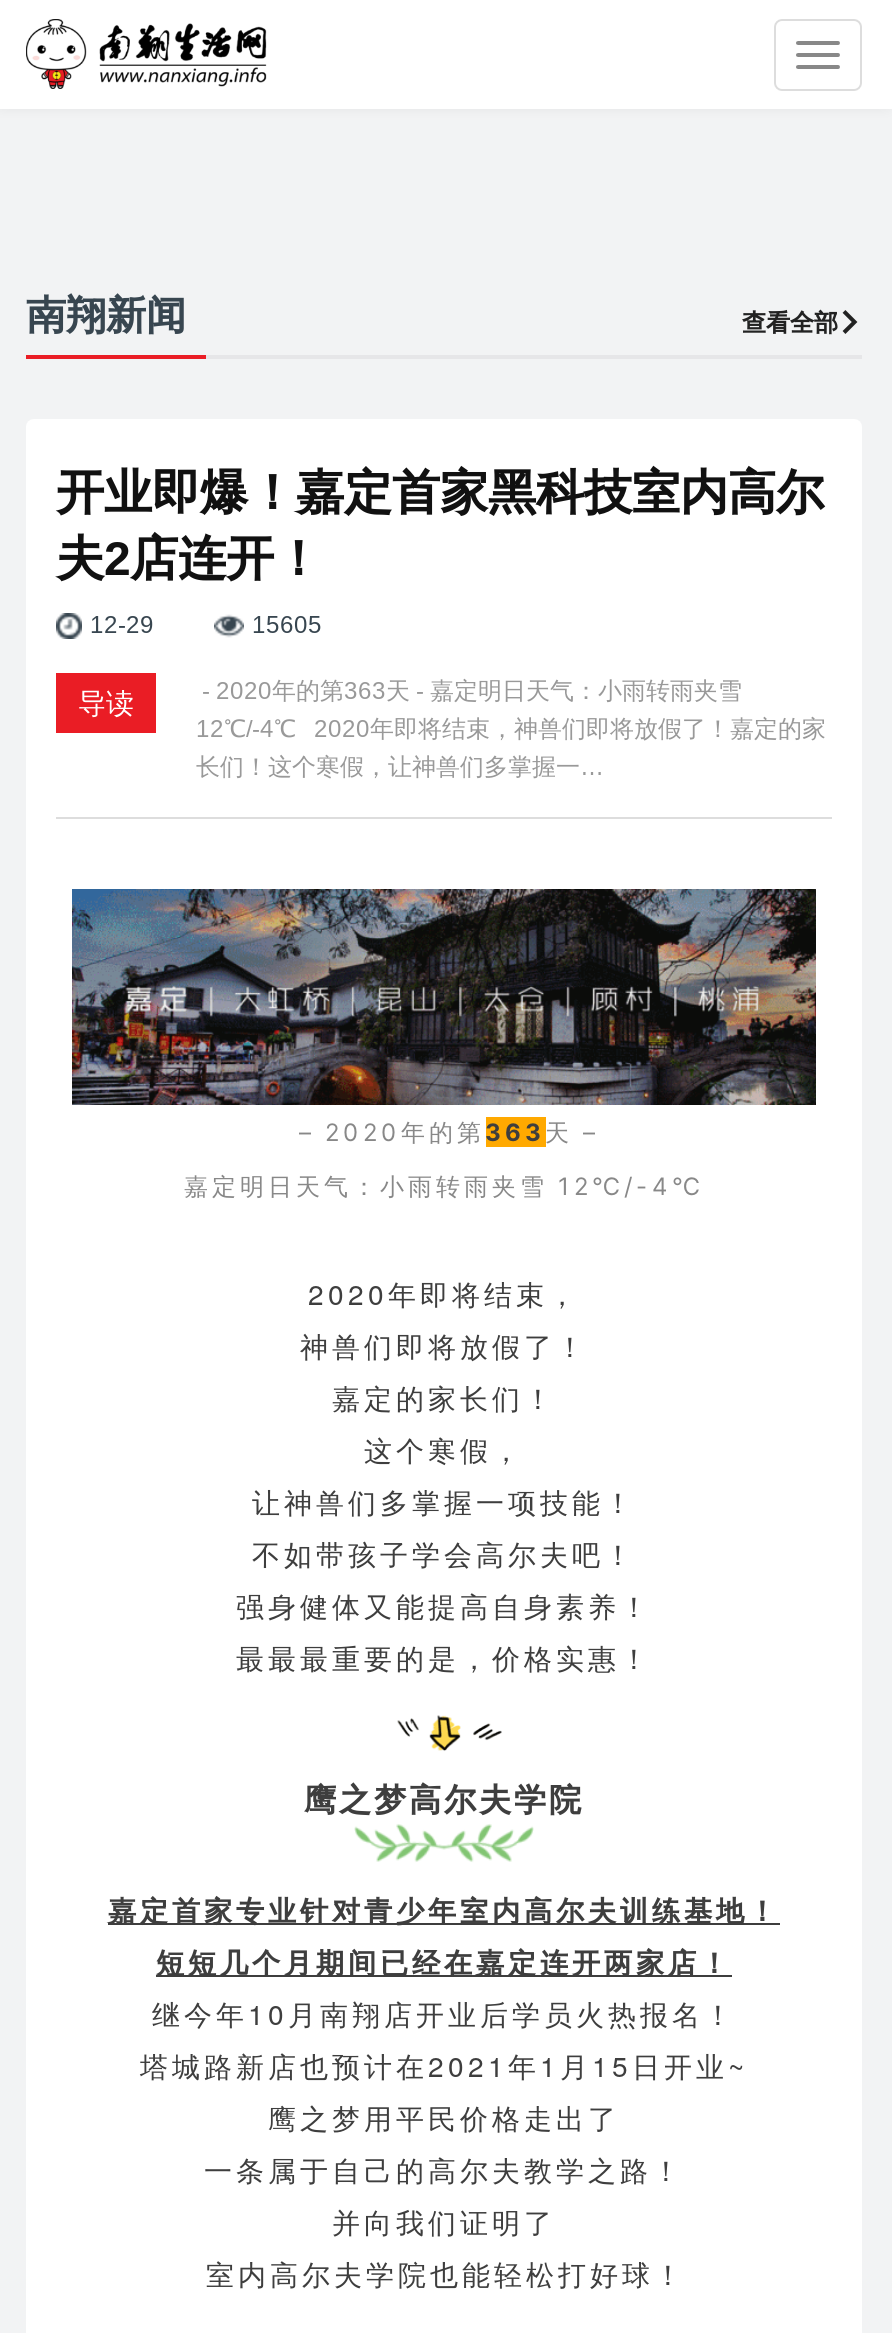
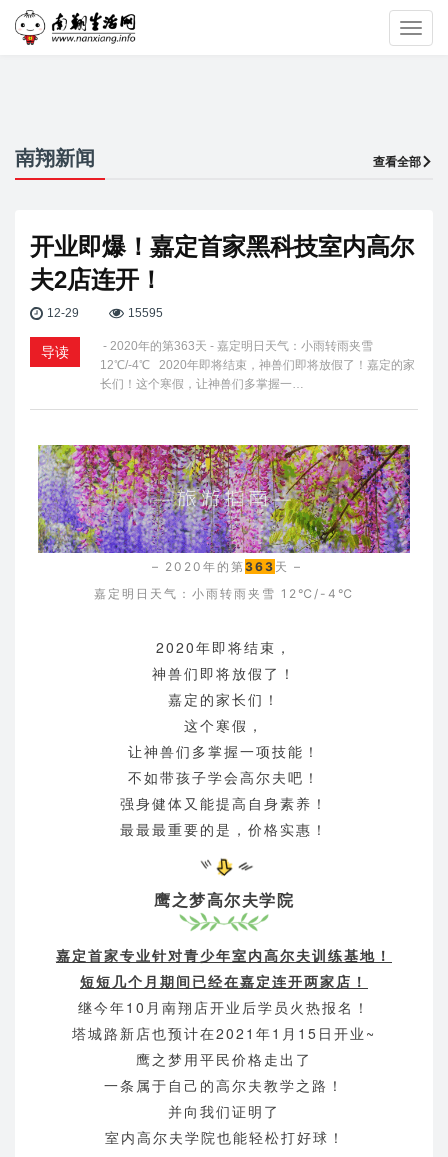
- 15605
+ 15595

- [image]
+ [image]
